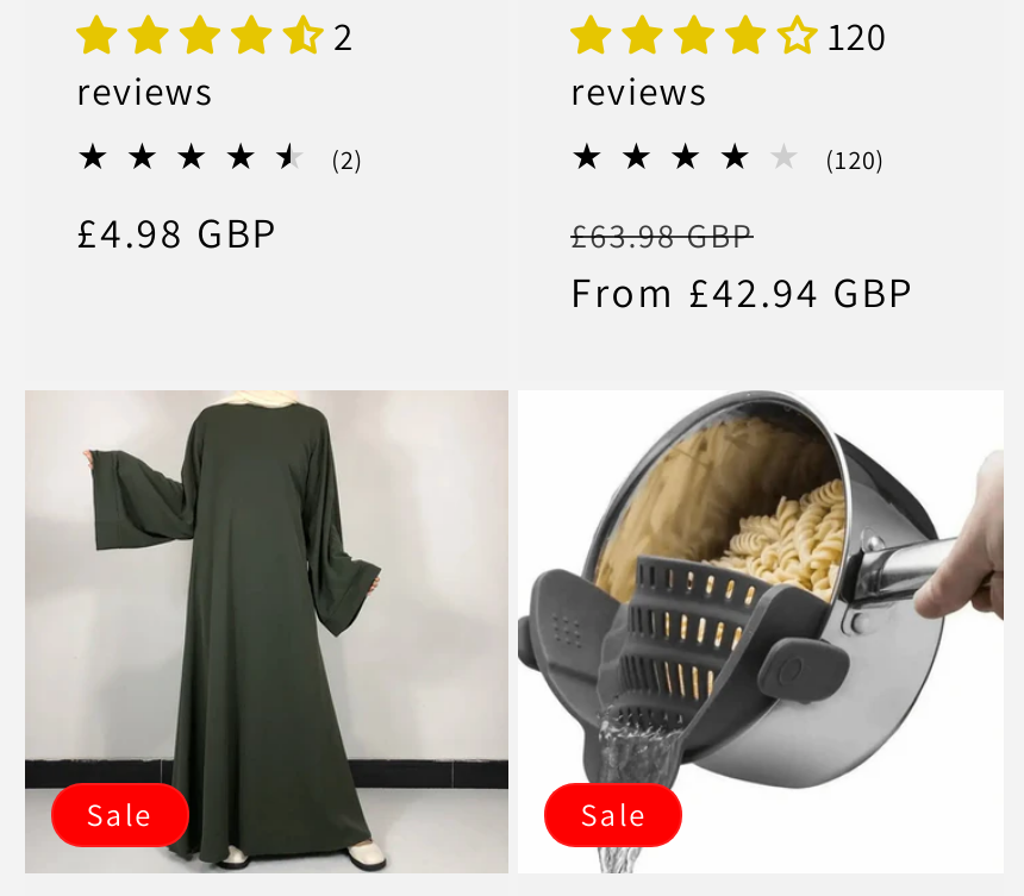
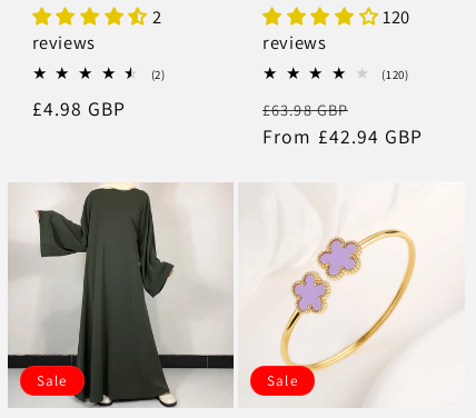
- [image]
+ [image]
